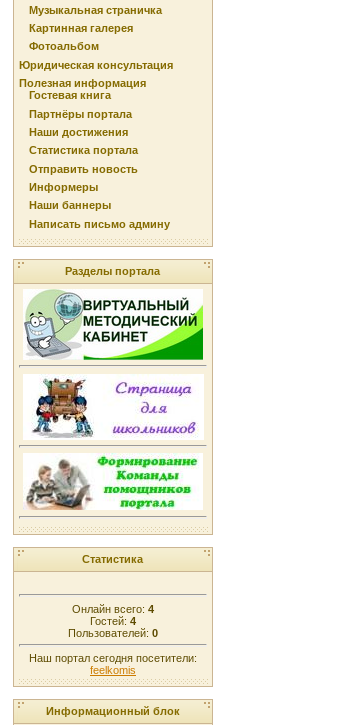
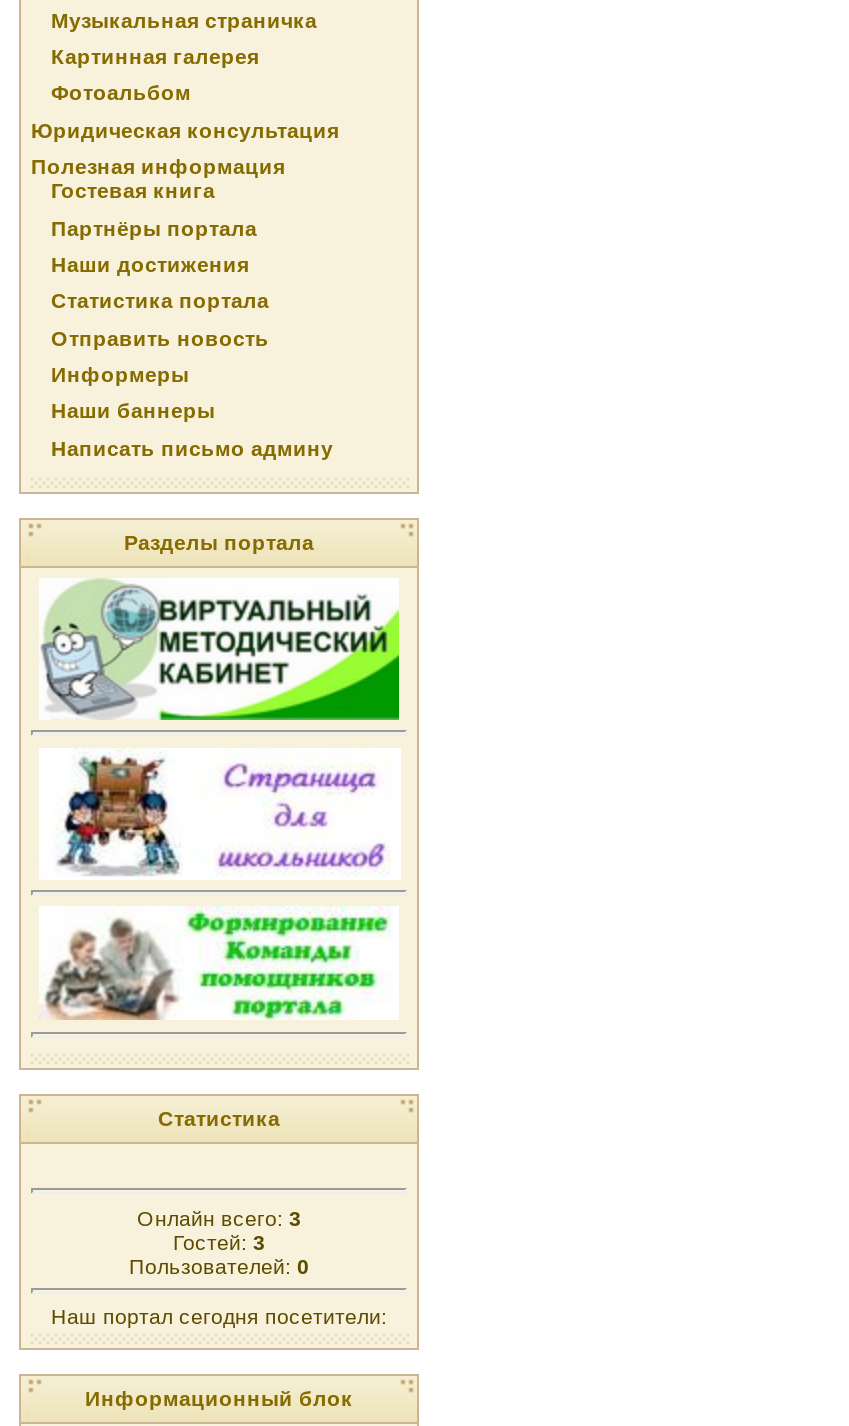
- Онлайн всего: 4
+ Онлайн всего: 3

- Гостей: 4
+ Гостей: 3

- feelkomis
